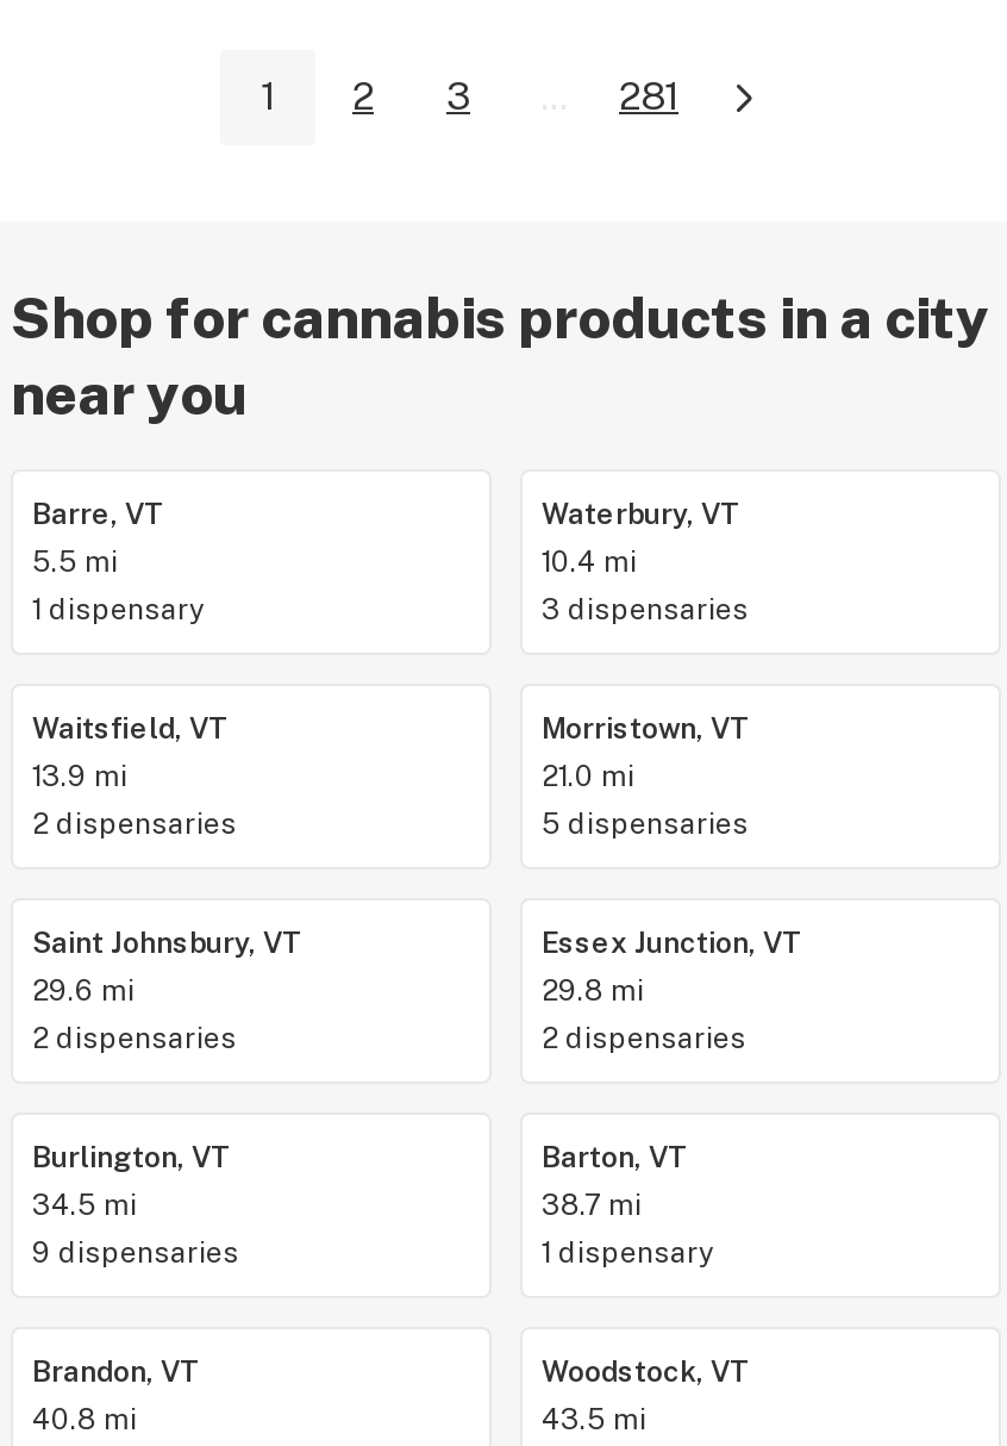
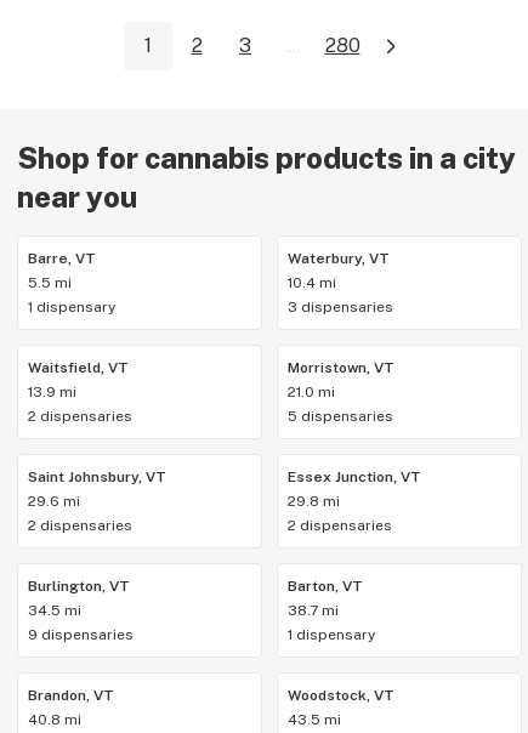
- 281
+ 280
